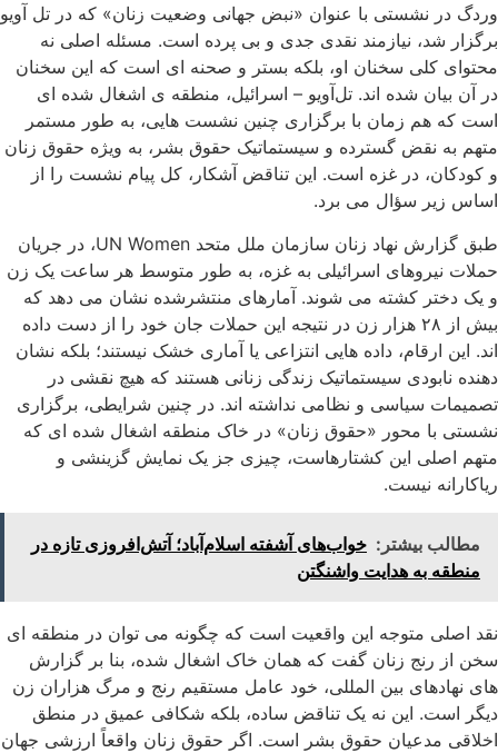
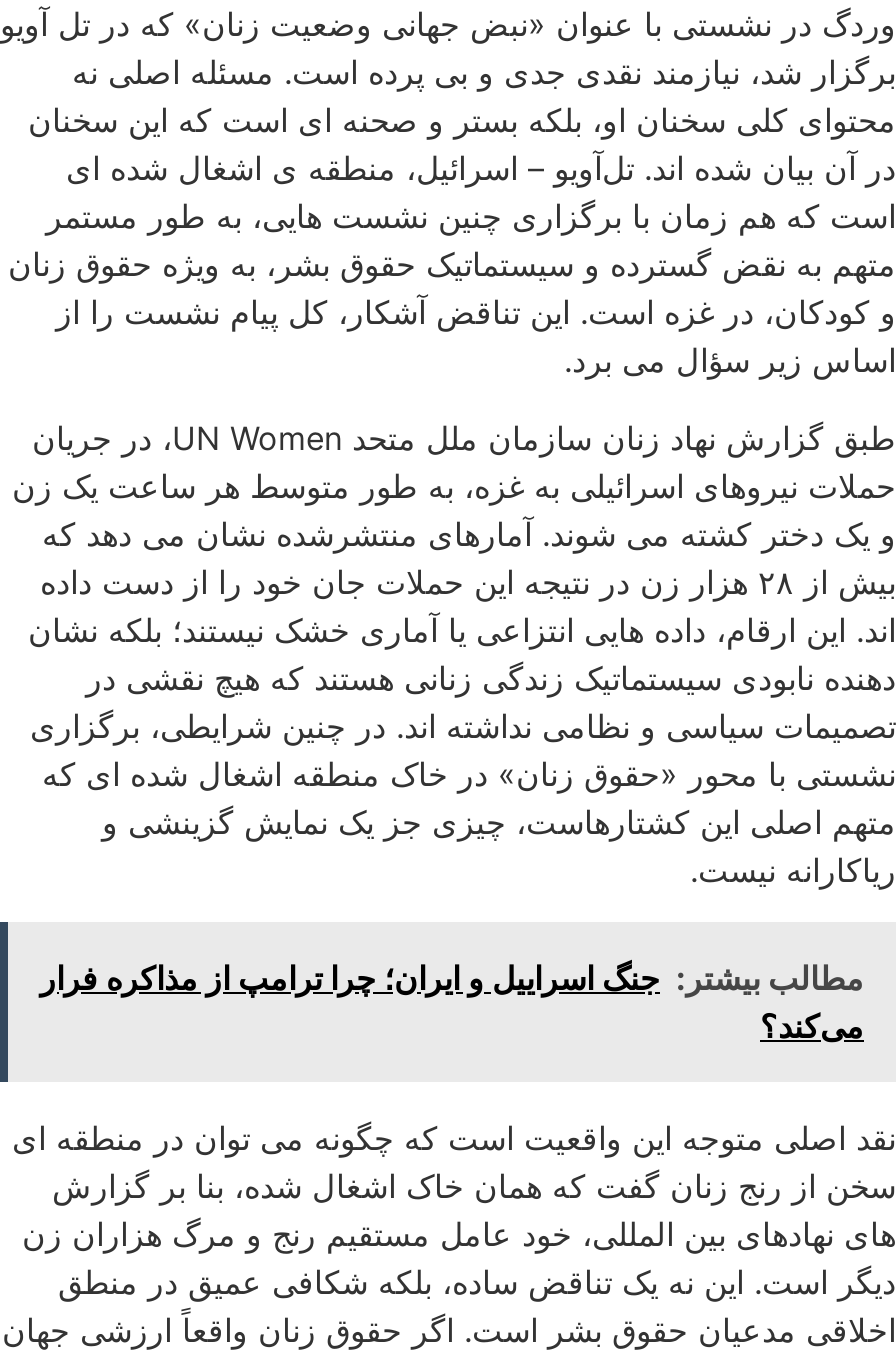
- مطالب بیشتر: خواب‌های آشفته اسلام‌آباد؛ آتش‌افروزی تازه در
- منطقه به هدایت واشنگتن
+ مطالب بیشتر: جنگ اسراییل و ایران؛ چرا ترامپ از مذاکره فرار
+ می‌کند؟
